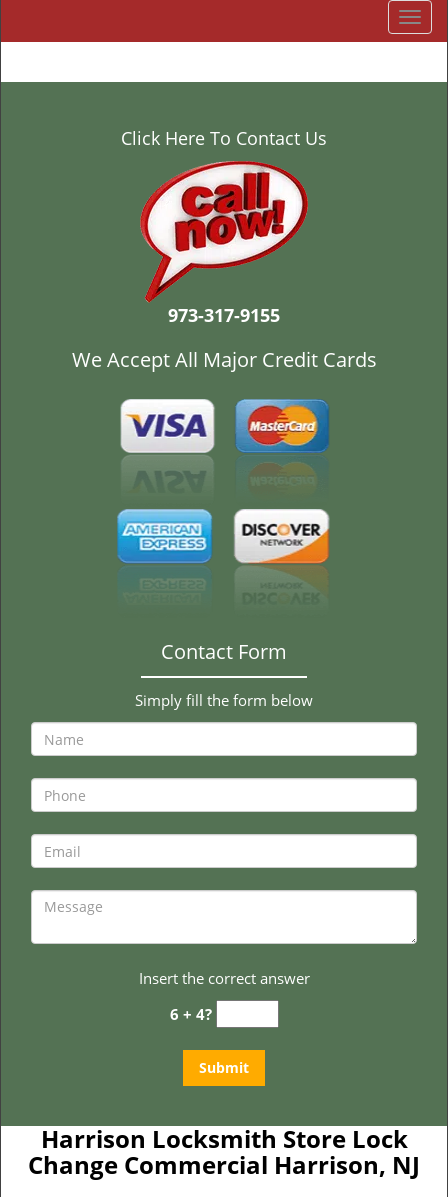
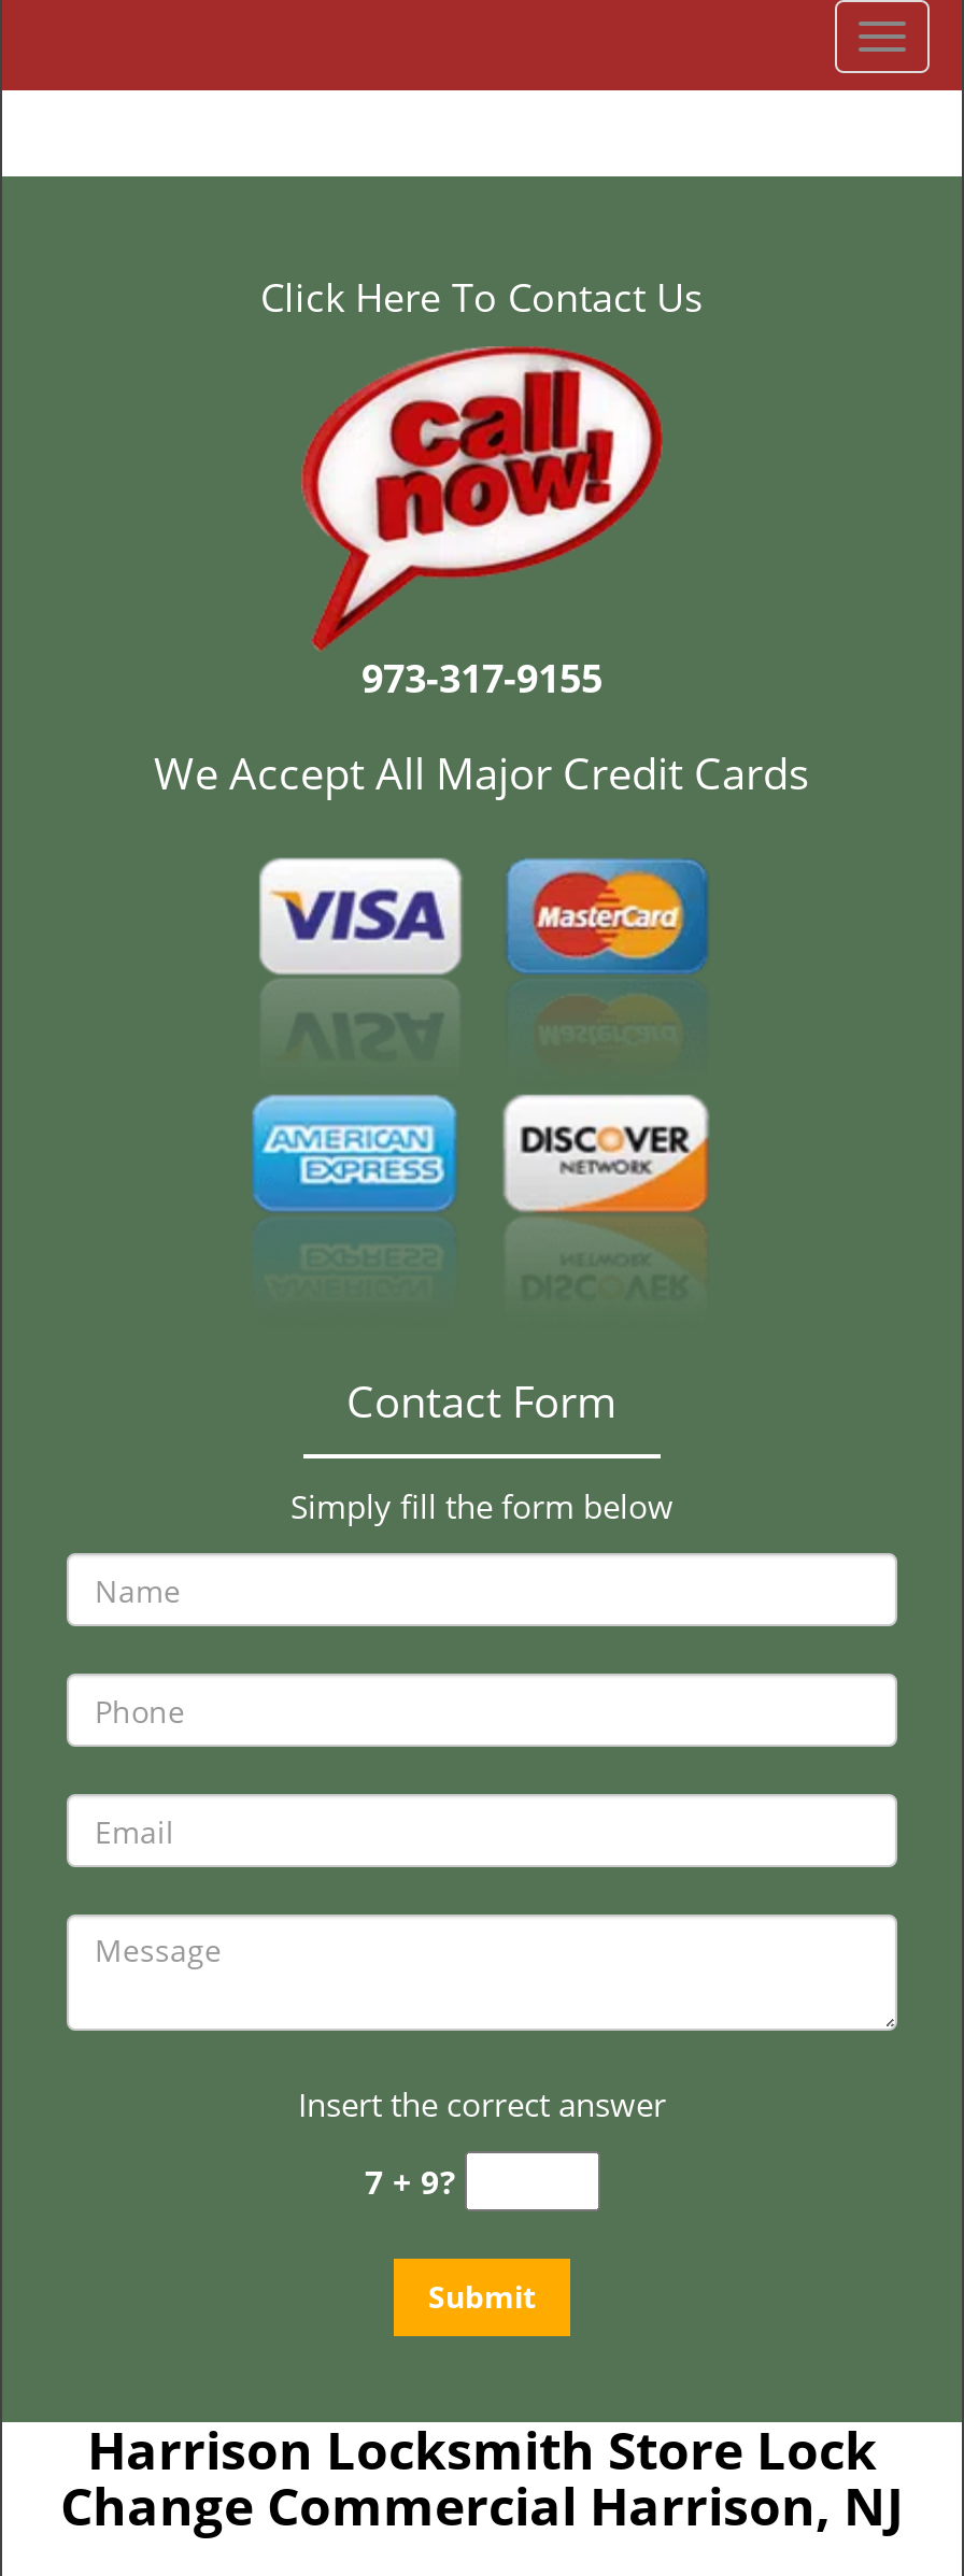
- 6 + 4?
+ 7 + 9?
